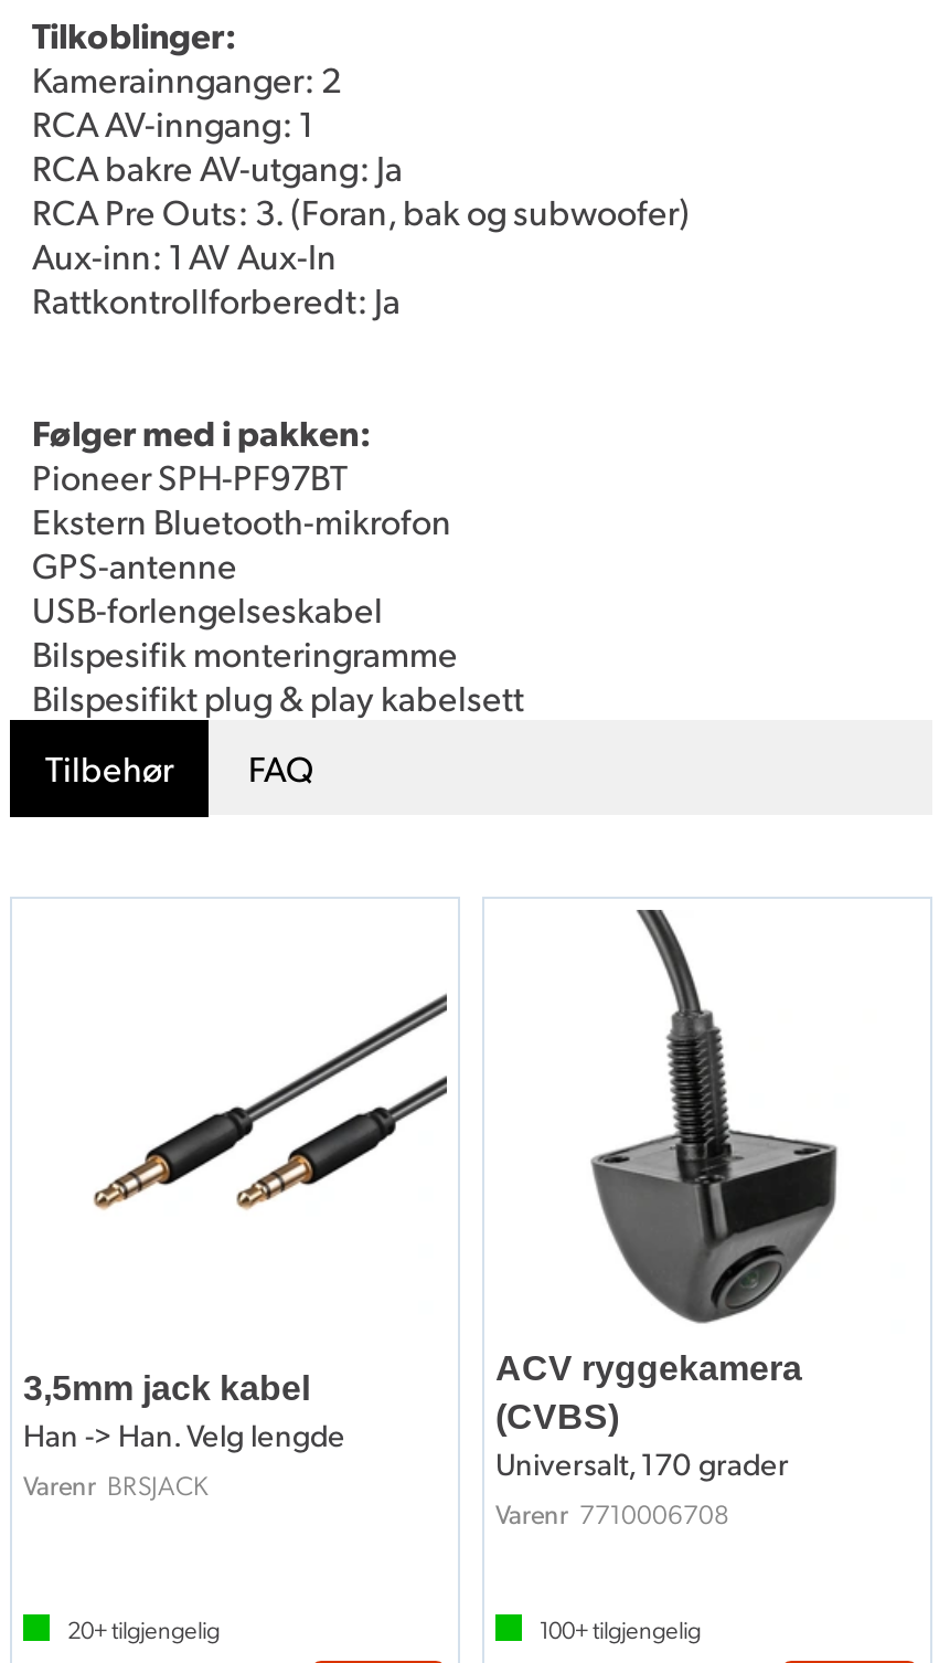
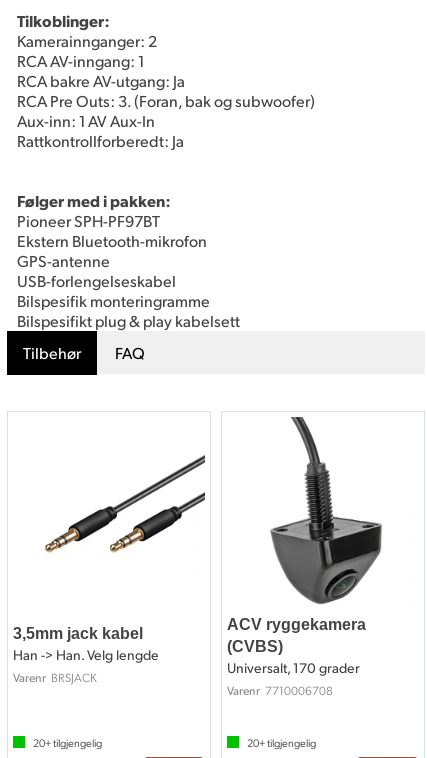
- 100+tilgjengelig
+ 20+tilgjengelig
